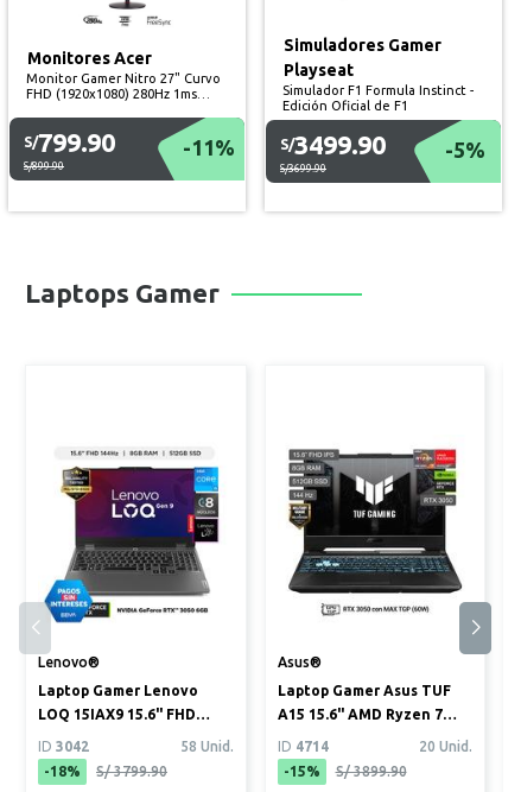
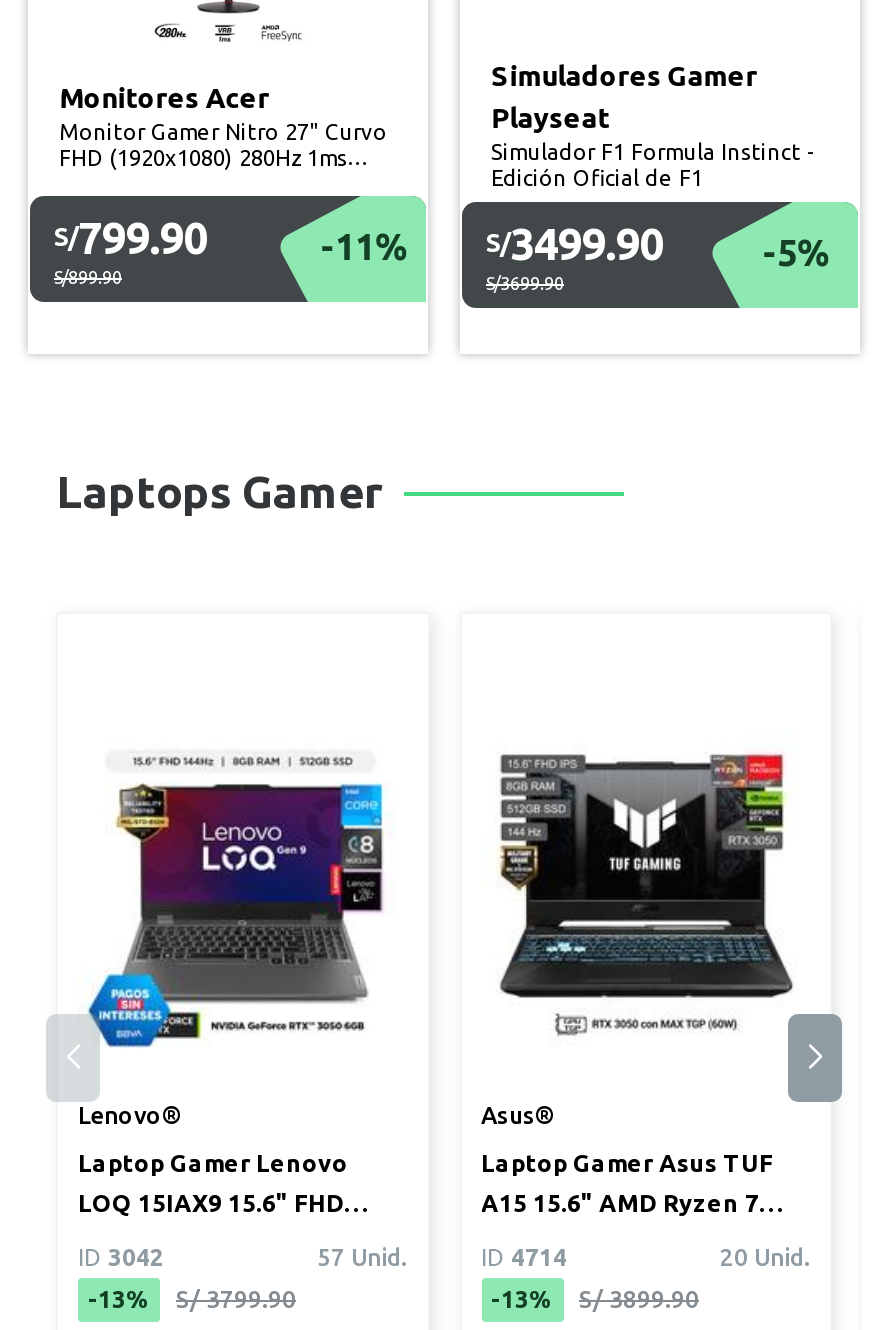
- 58 Unid.
+ 57 Unid.

- -18% S/ 3799.90
+ -13% S/ 3799.90

- -15% S/ 3899.90
+ -13% S/ 3899.90
